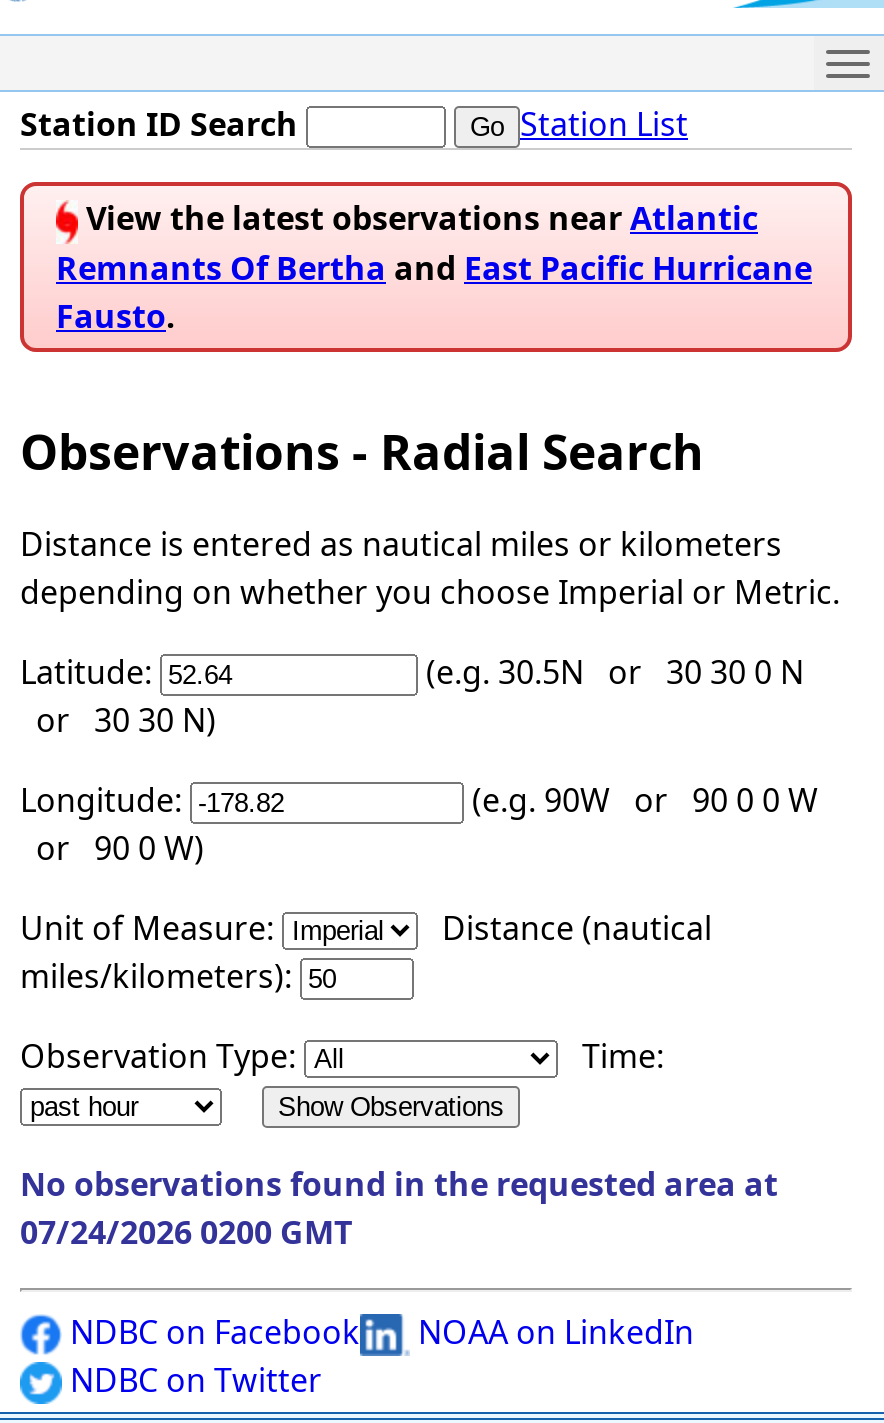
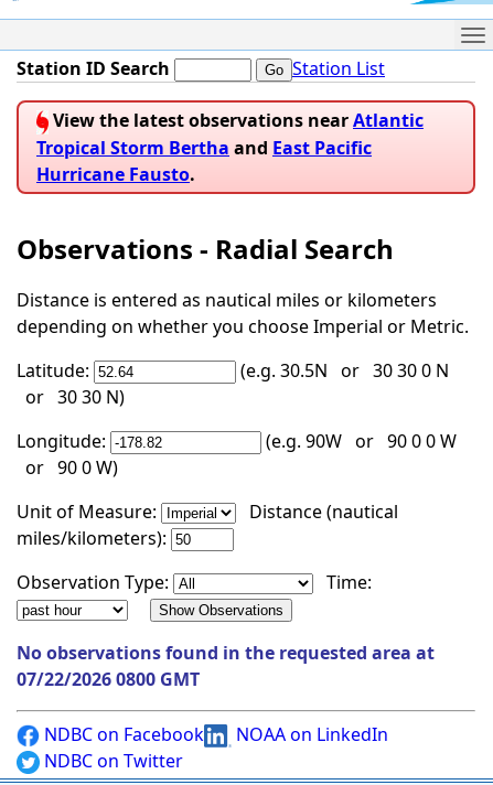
- Remnants Of Bertha and East Pacific Hurricane
- Fausto.
+ Tropical Storm Bertha and East Pacific
+ Hurricane Fausto.

- 07/24/2026 0200 GMT
+ 07/22/2026 0800 GMT
